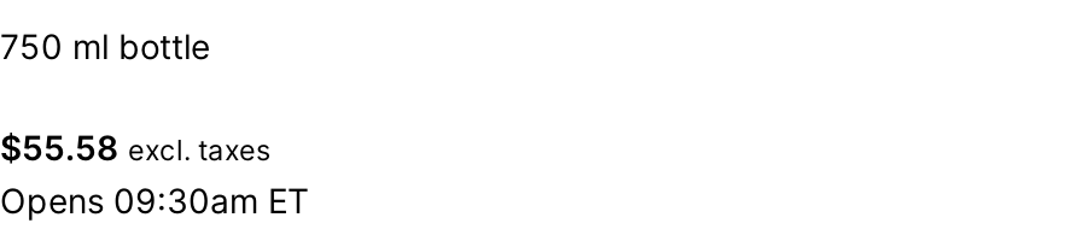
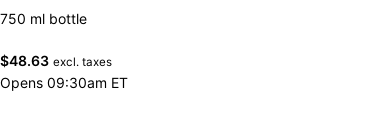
- $55.58 excl. taxes
+ $48.63 excl. taxes
